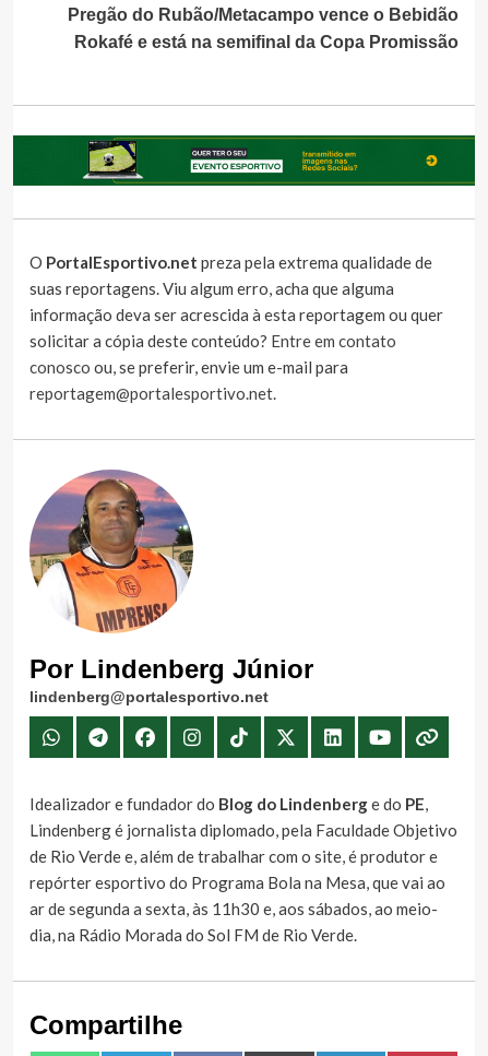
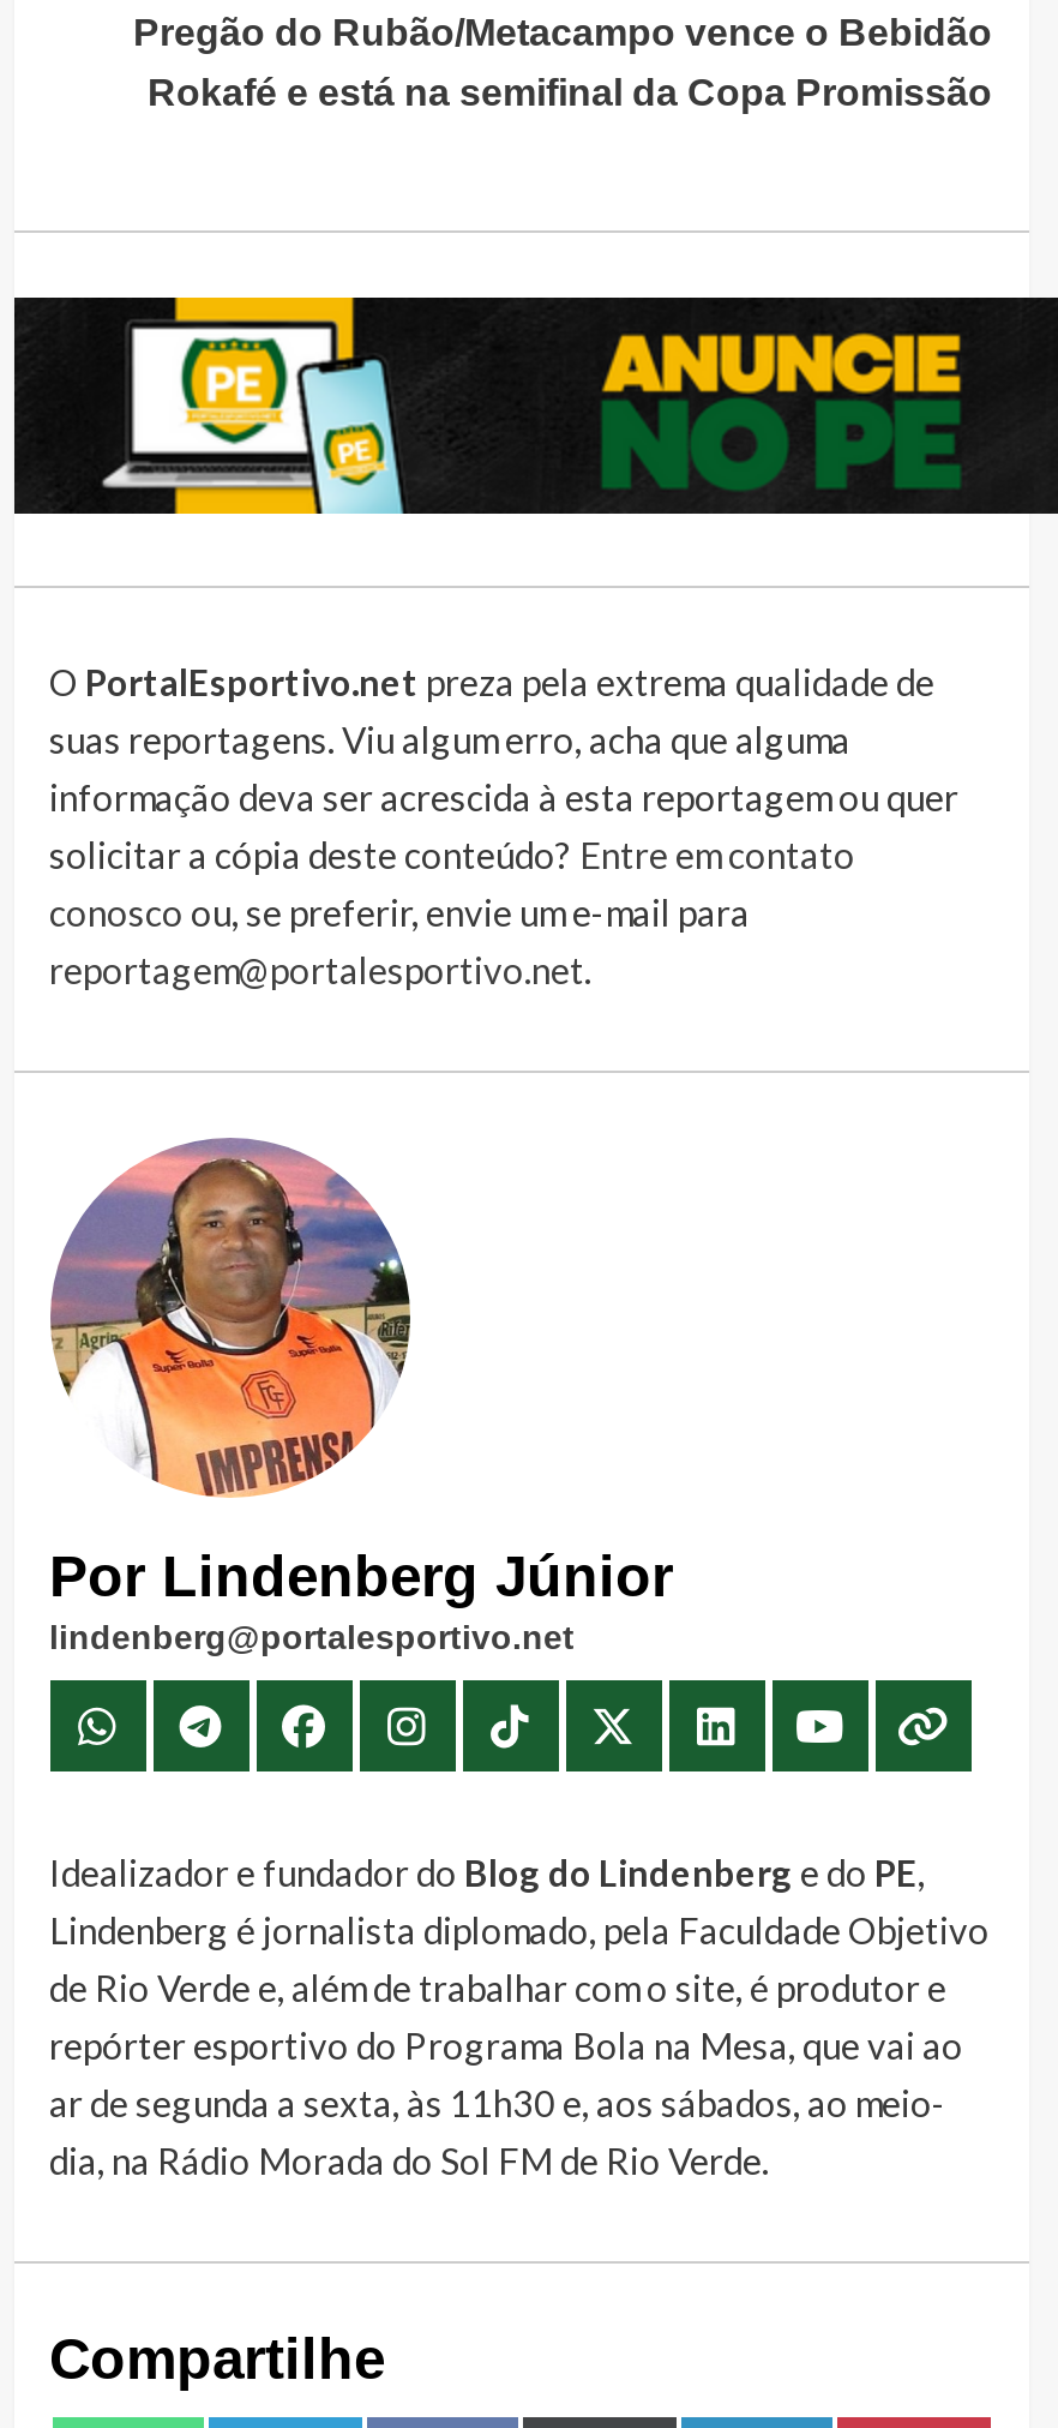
- [image]
+ [image]
